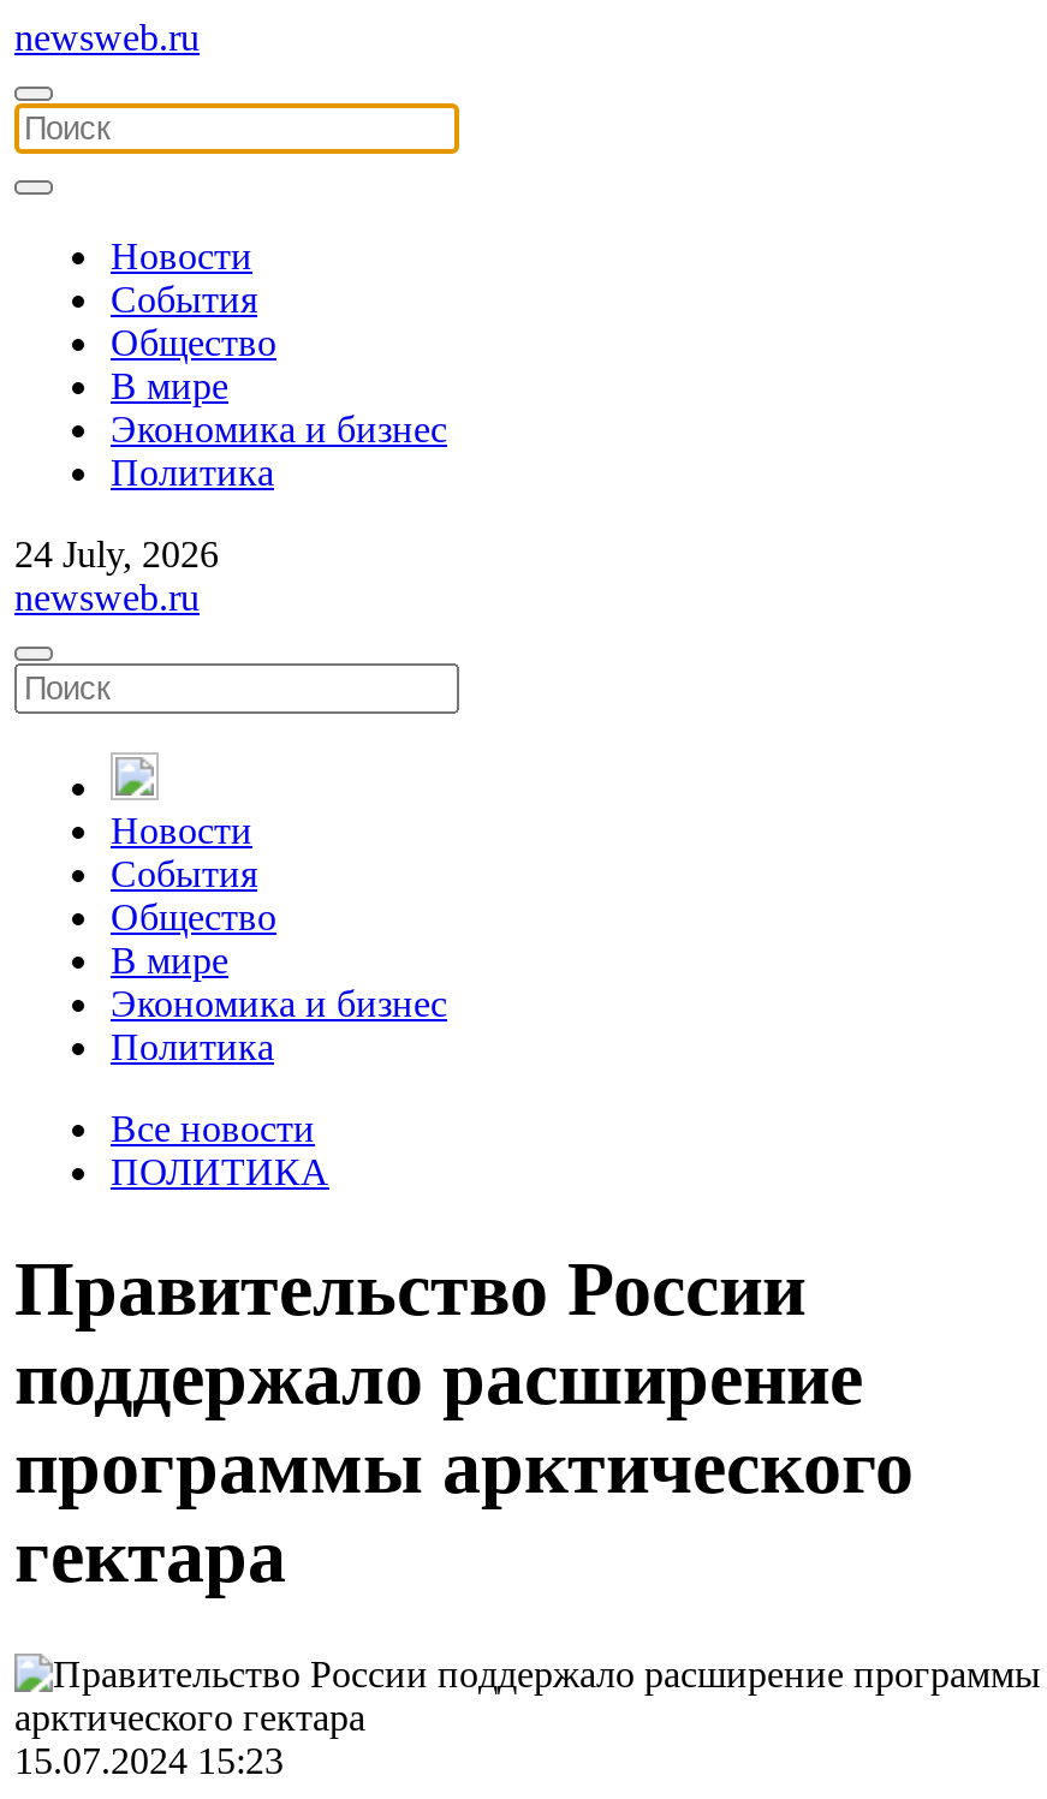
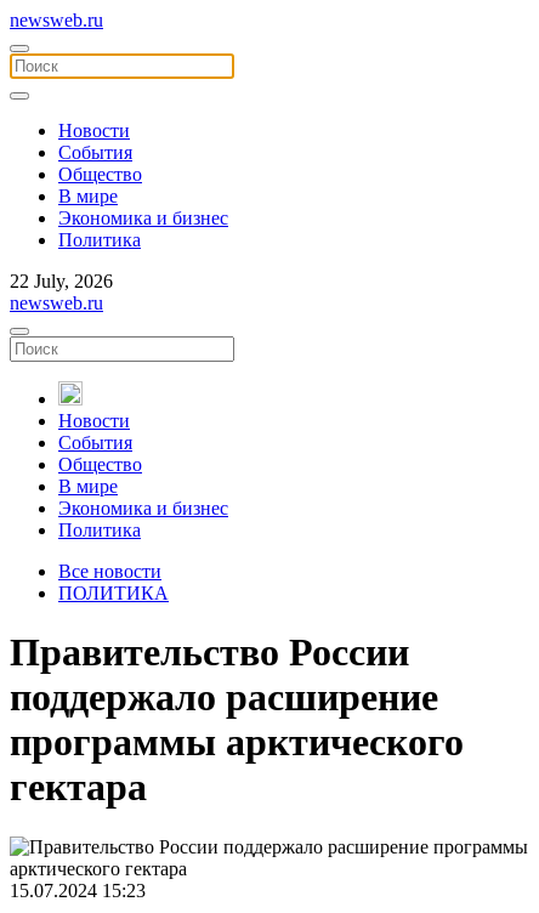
- 24 July, 2026
+ 22 July, 2026
